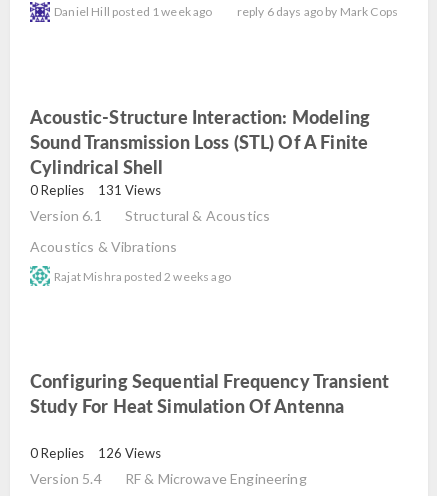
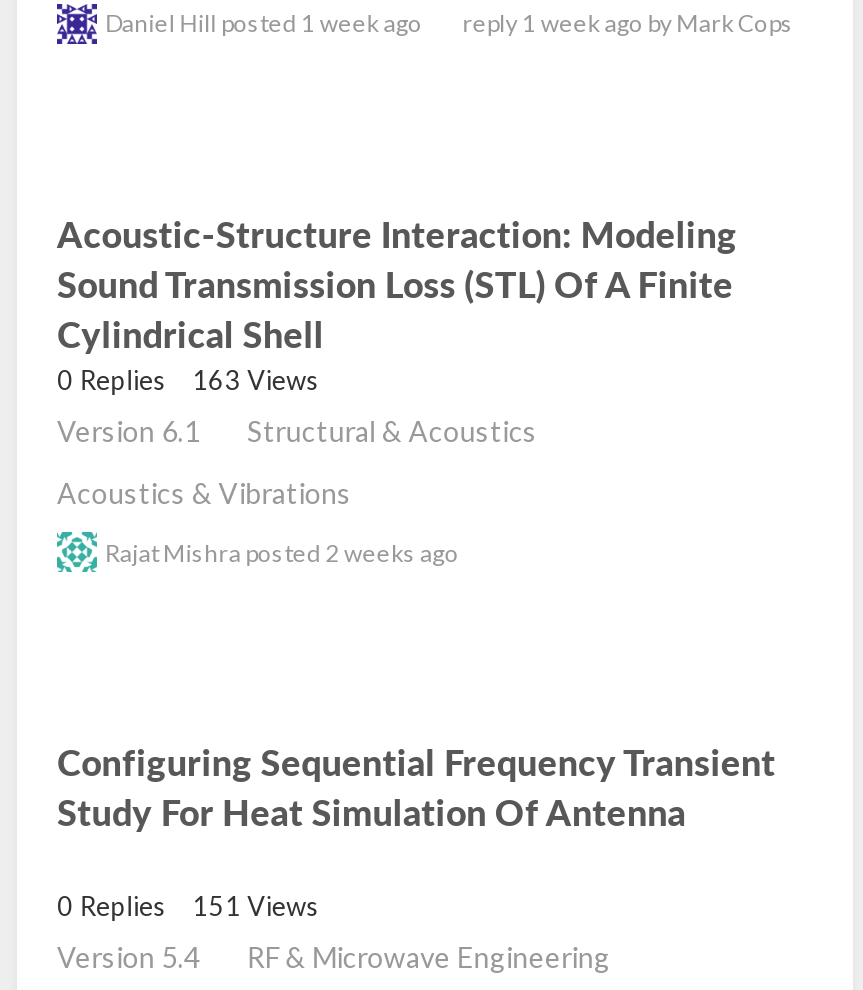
- reply 6 days ago by Mark Cops
+ reply 1 week ago by Mark Cops

- 0 Replies 131 Views
+ 0 Replies 163 Views

- 0 Replies 126 Views
+ 0 Replies 151 Views
